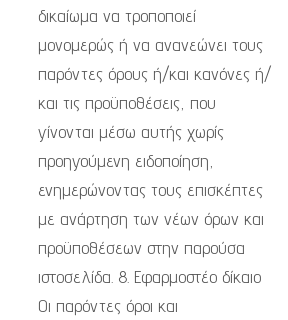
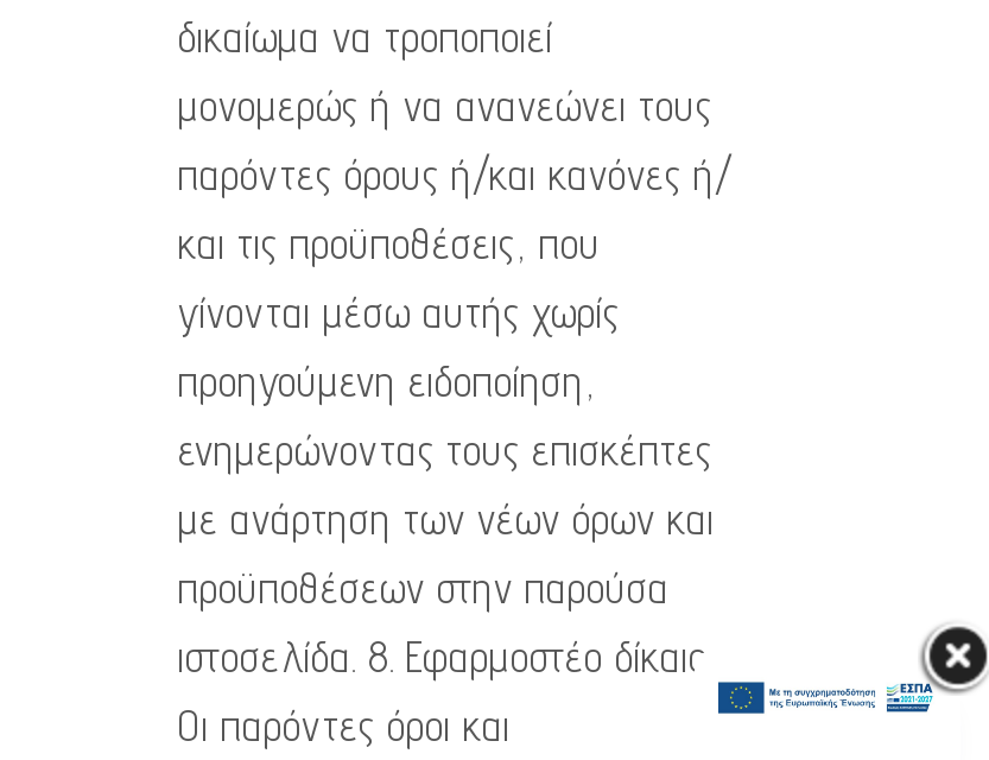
+ [image]
